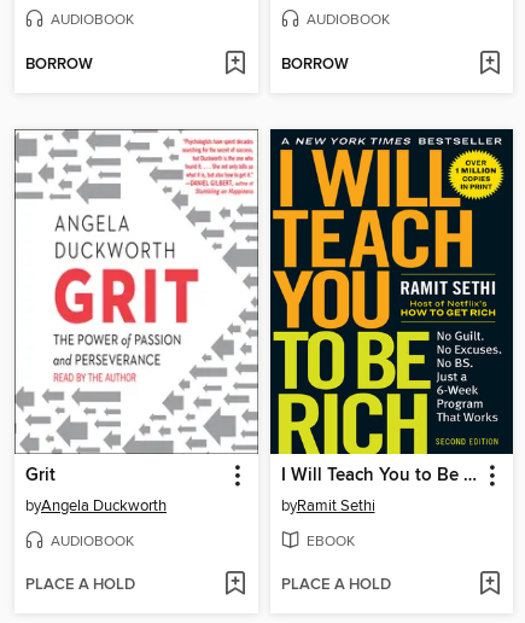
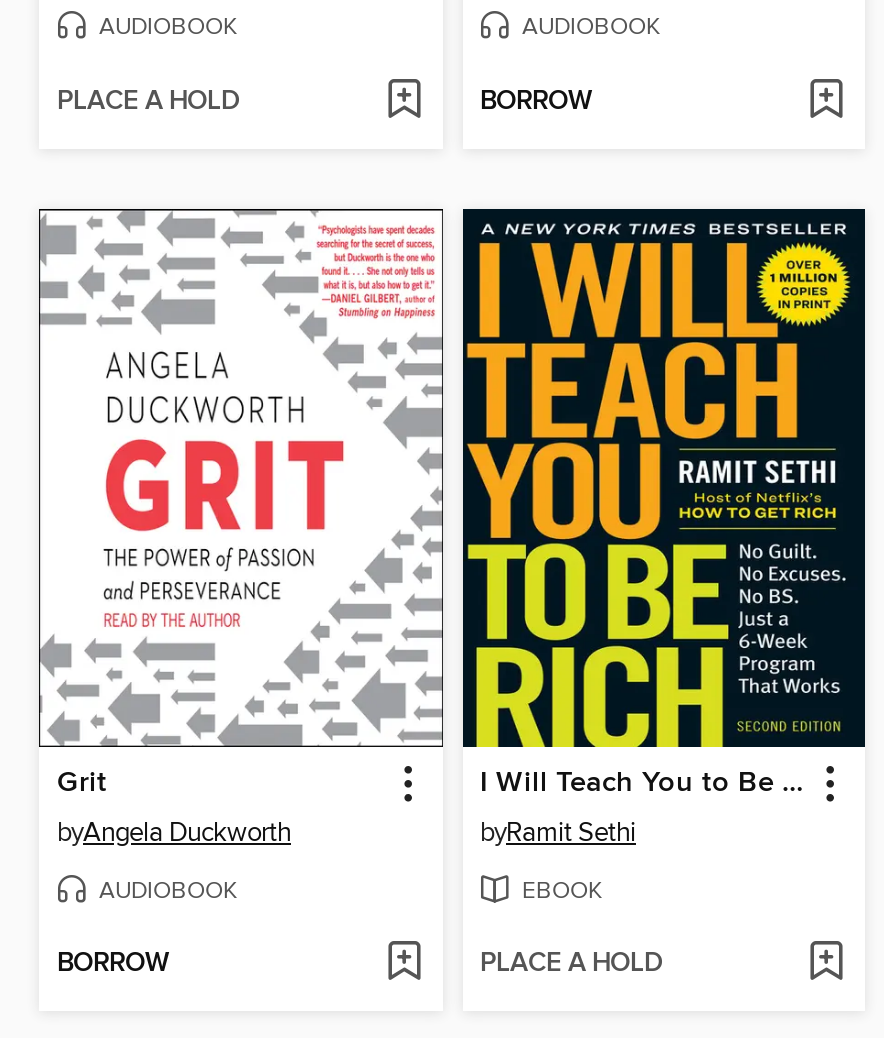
- BORROW
+ PLACE A HOLD

- PLACE A HOLD
+ BORROW
